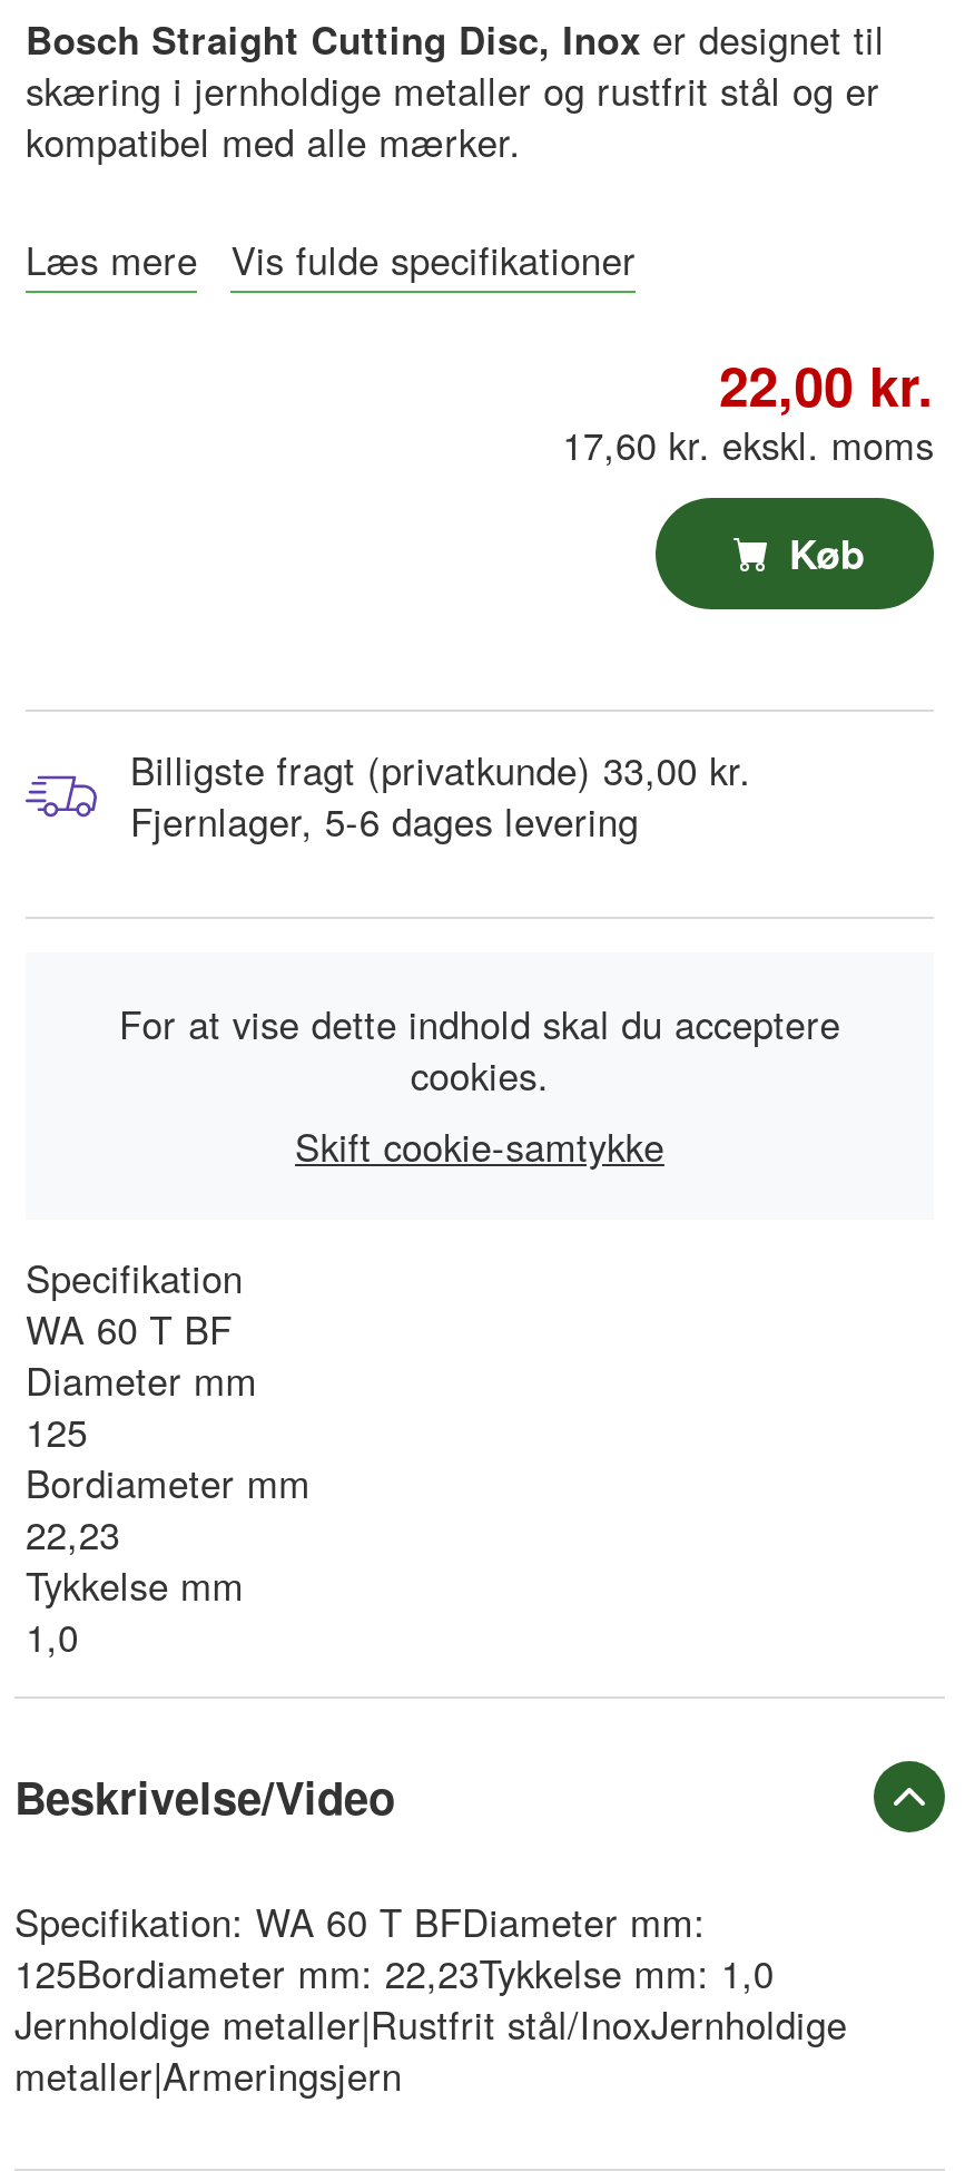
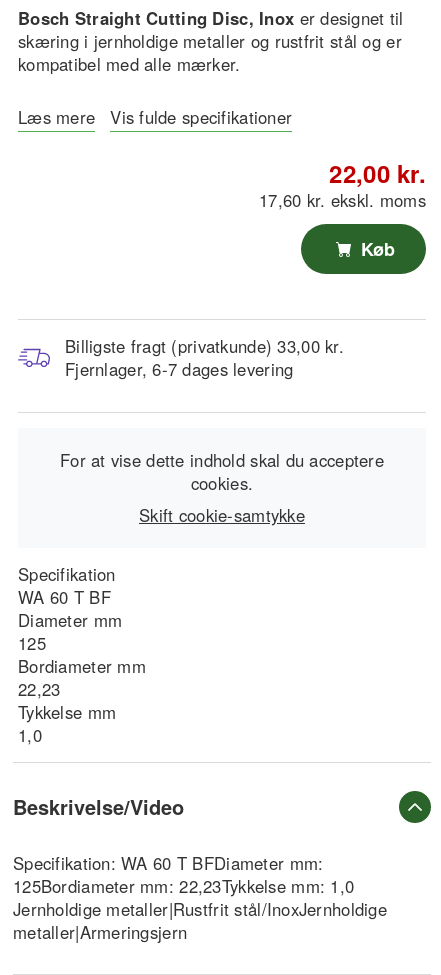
- Fjernlager, 5-6 dages levering
+ Fjernlager, 6-7 dages levering
